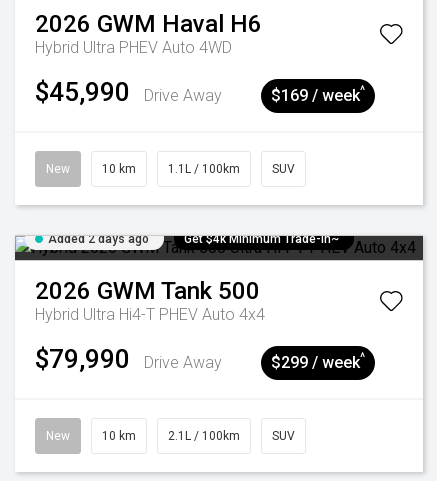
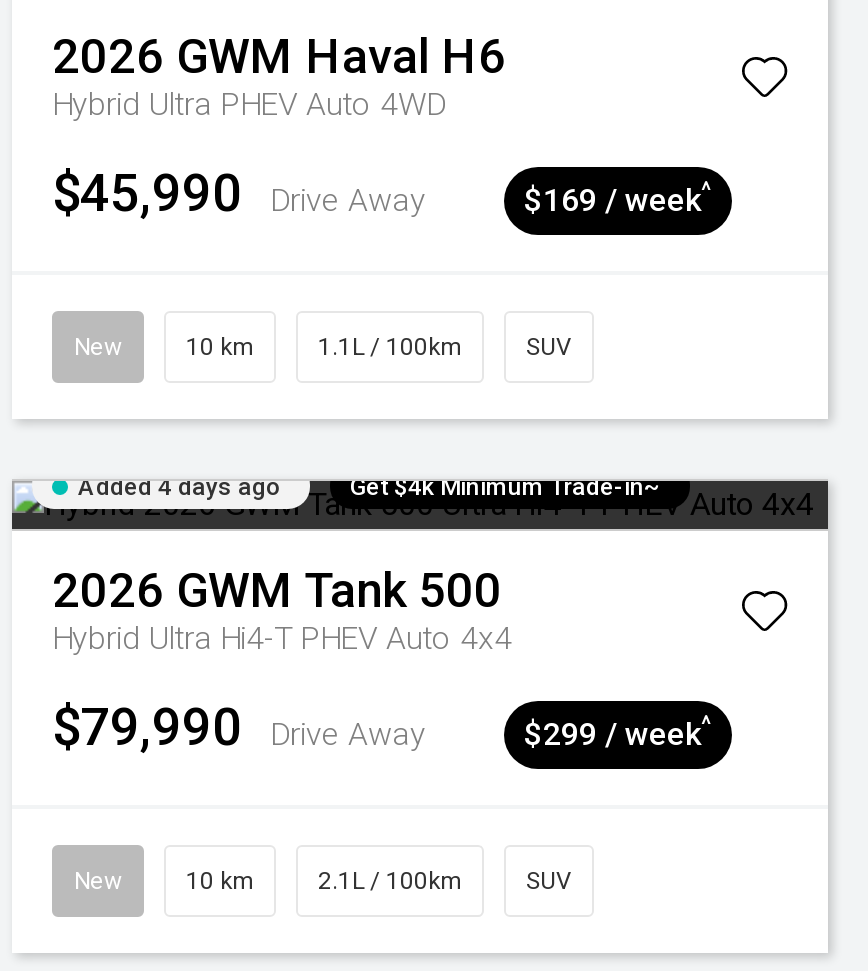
- Added 2 days ago
+ Added 4 days ago
